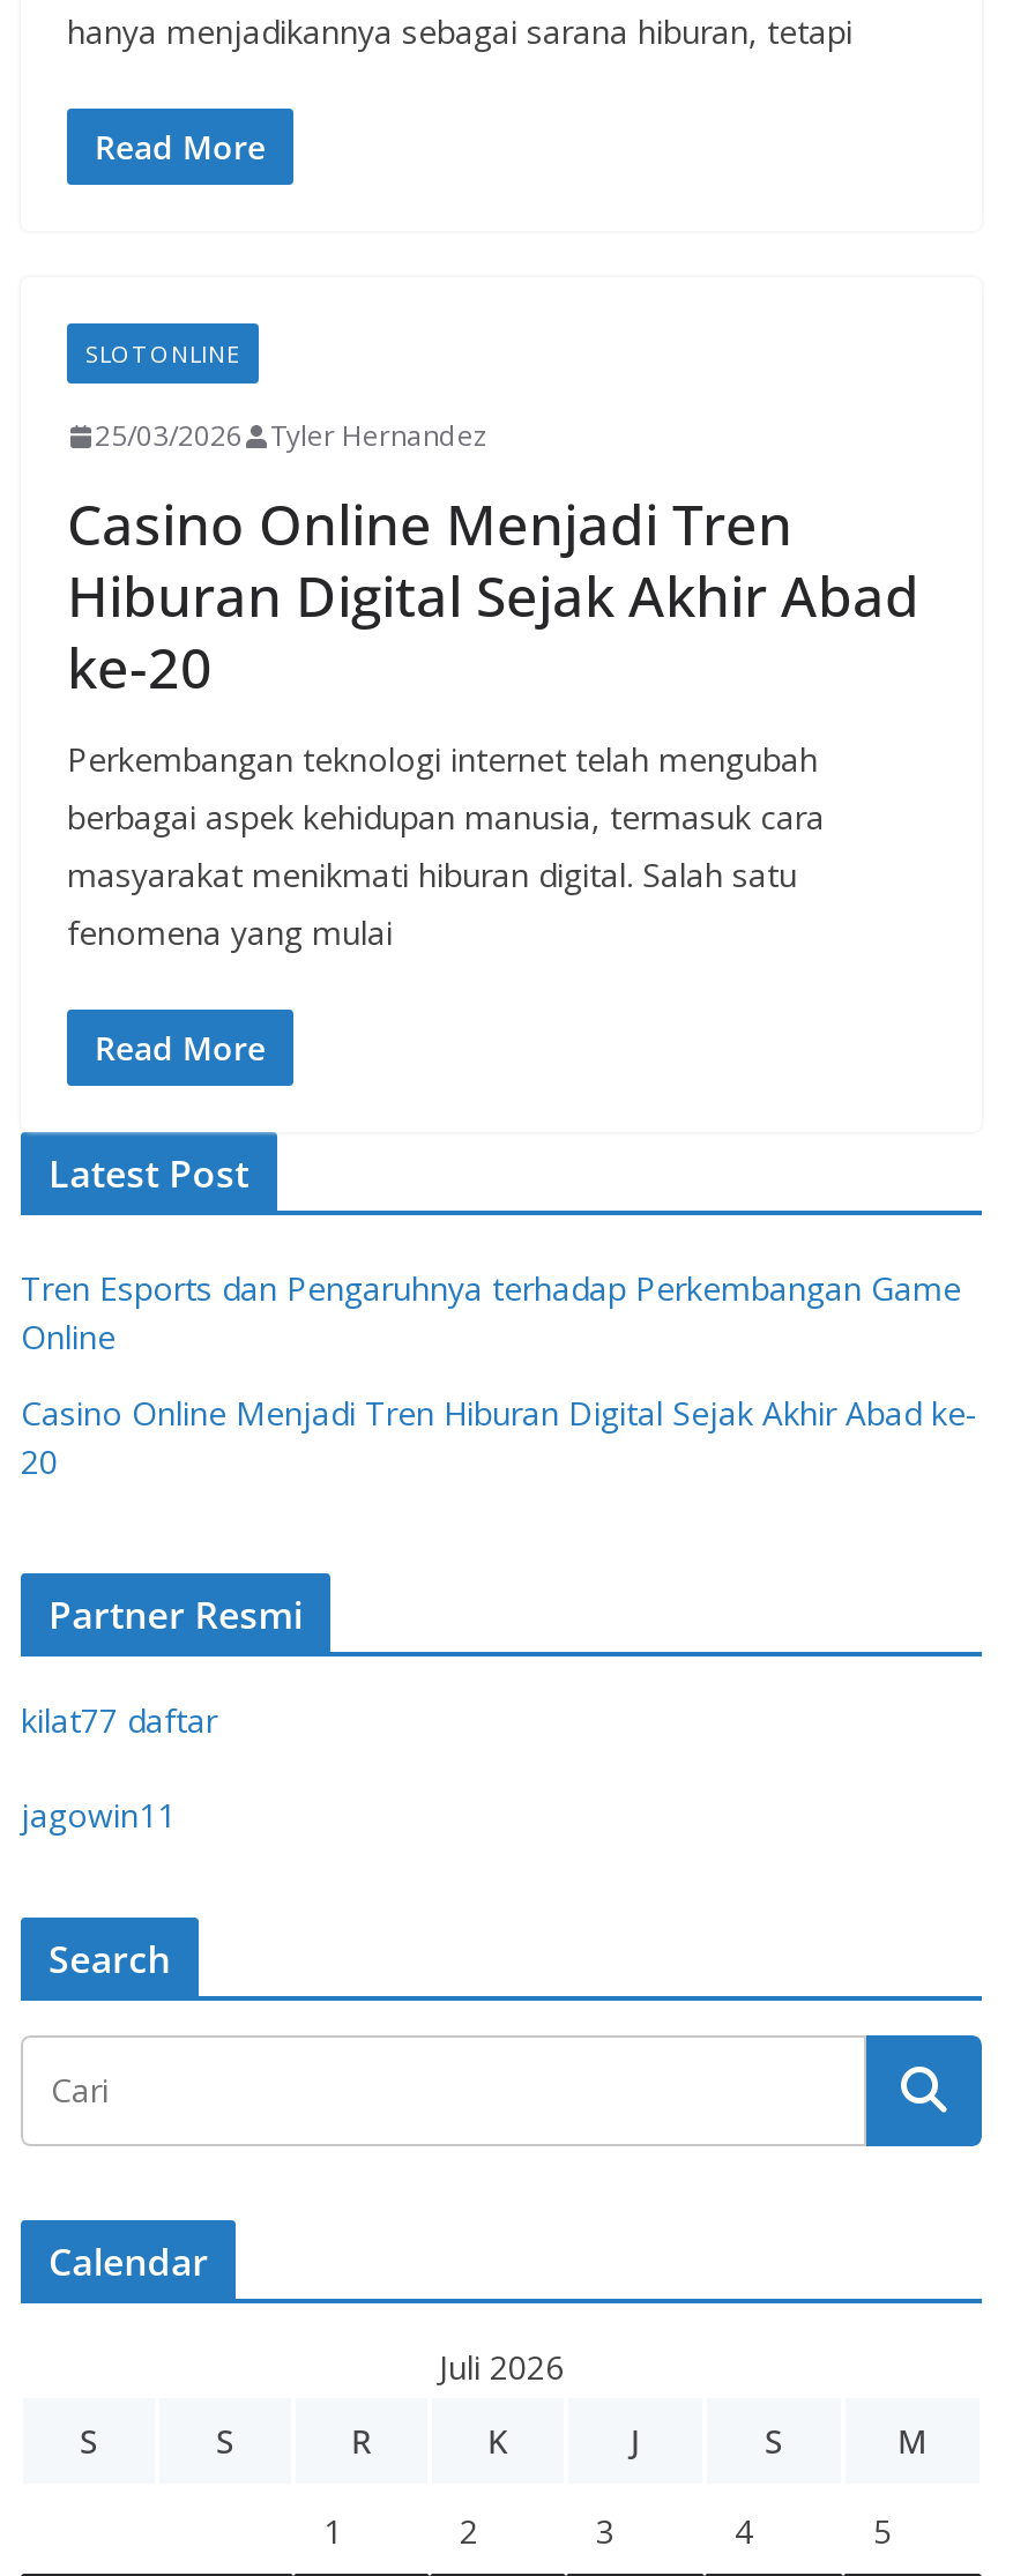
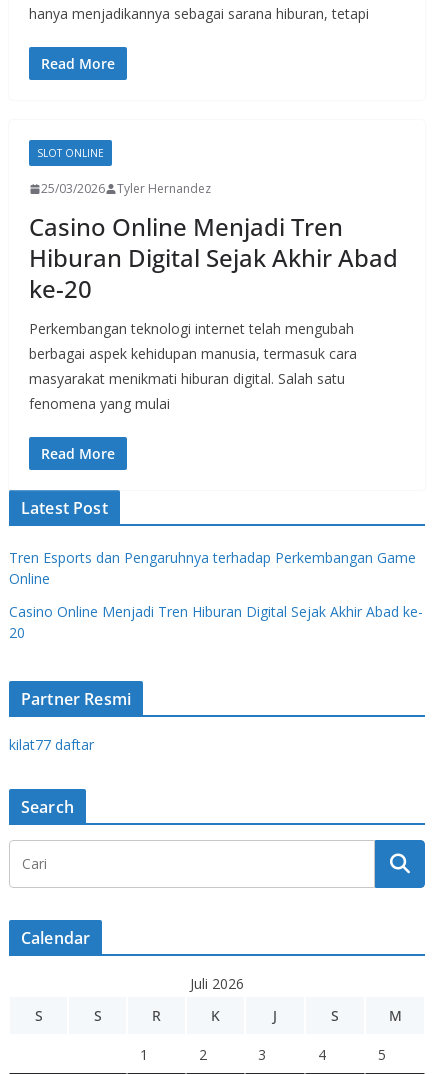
- jagowin11
